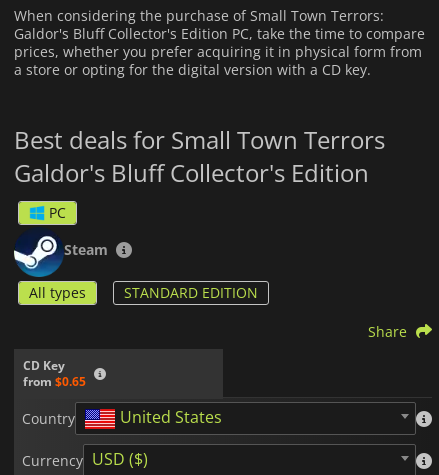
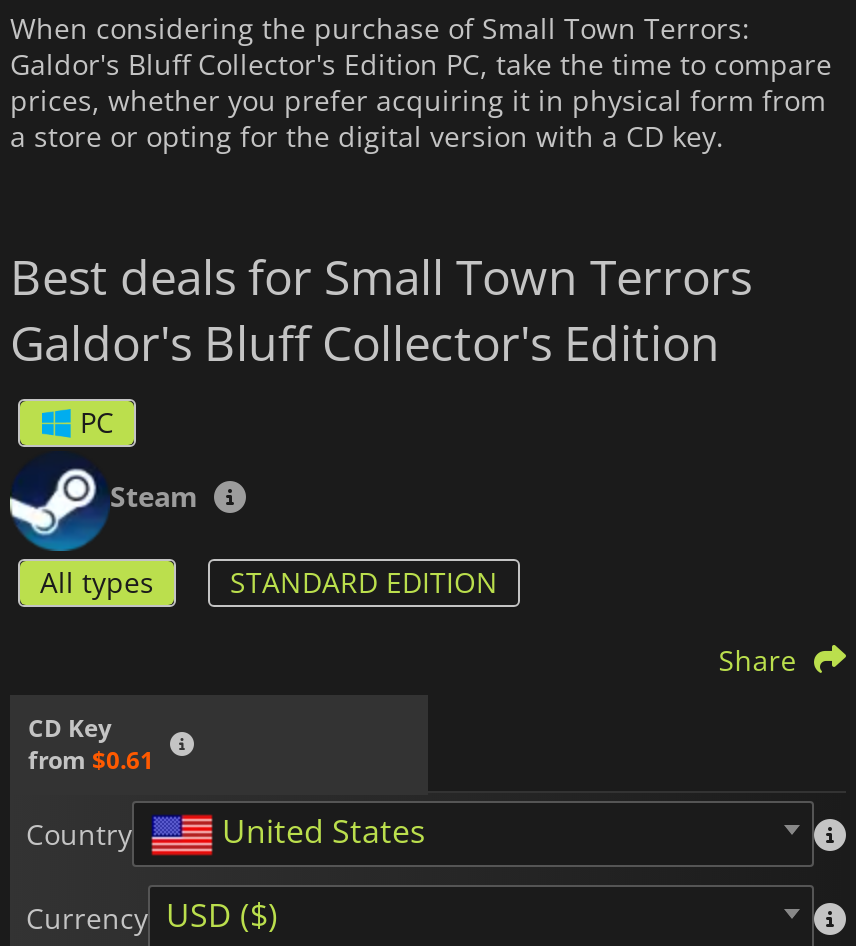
- from $0.65
+ from $0.61
